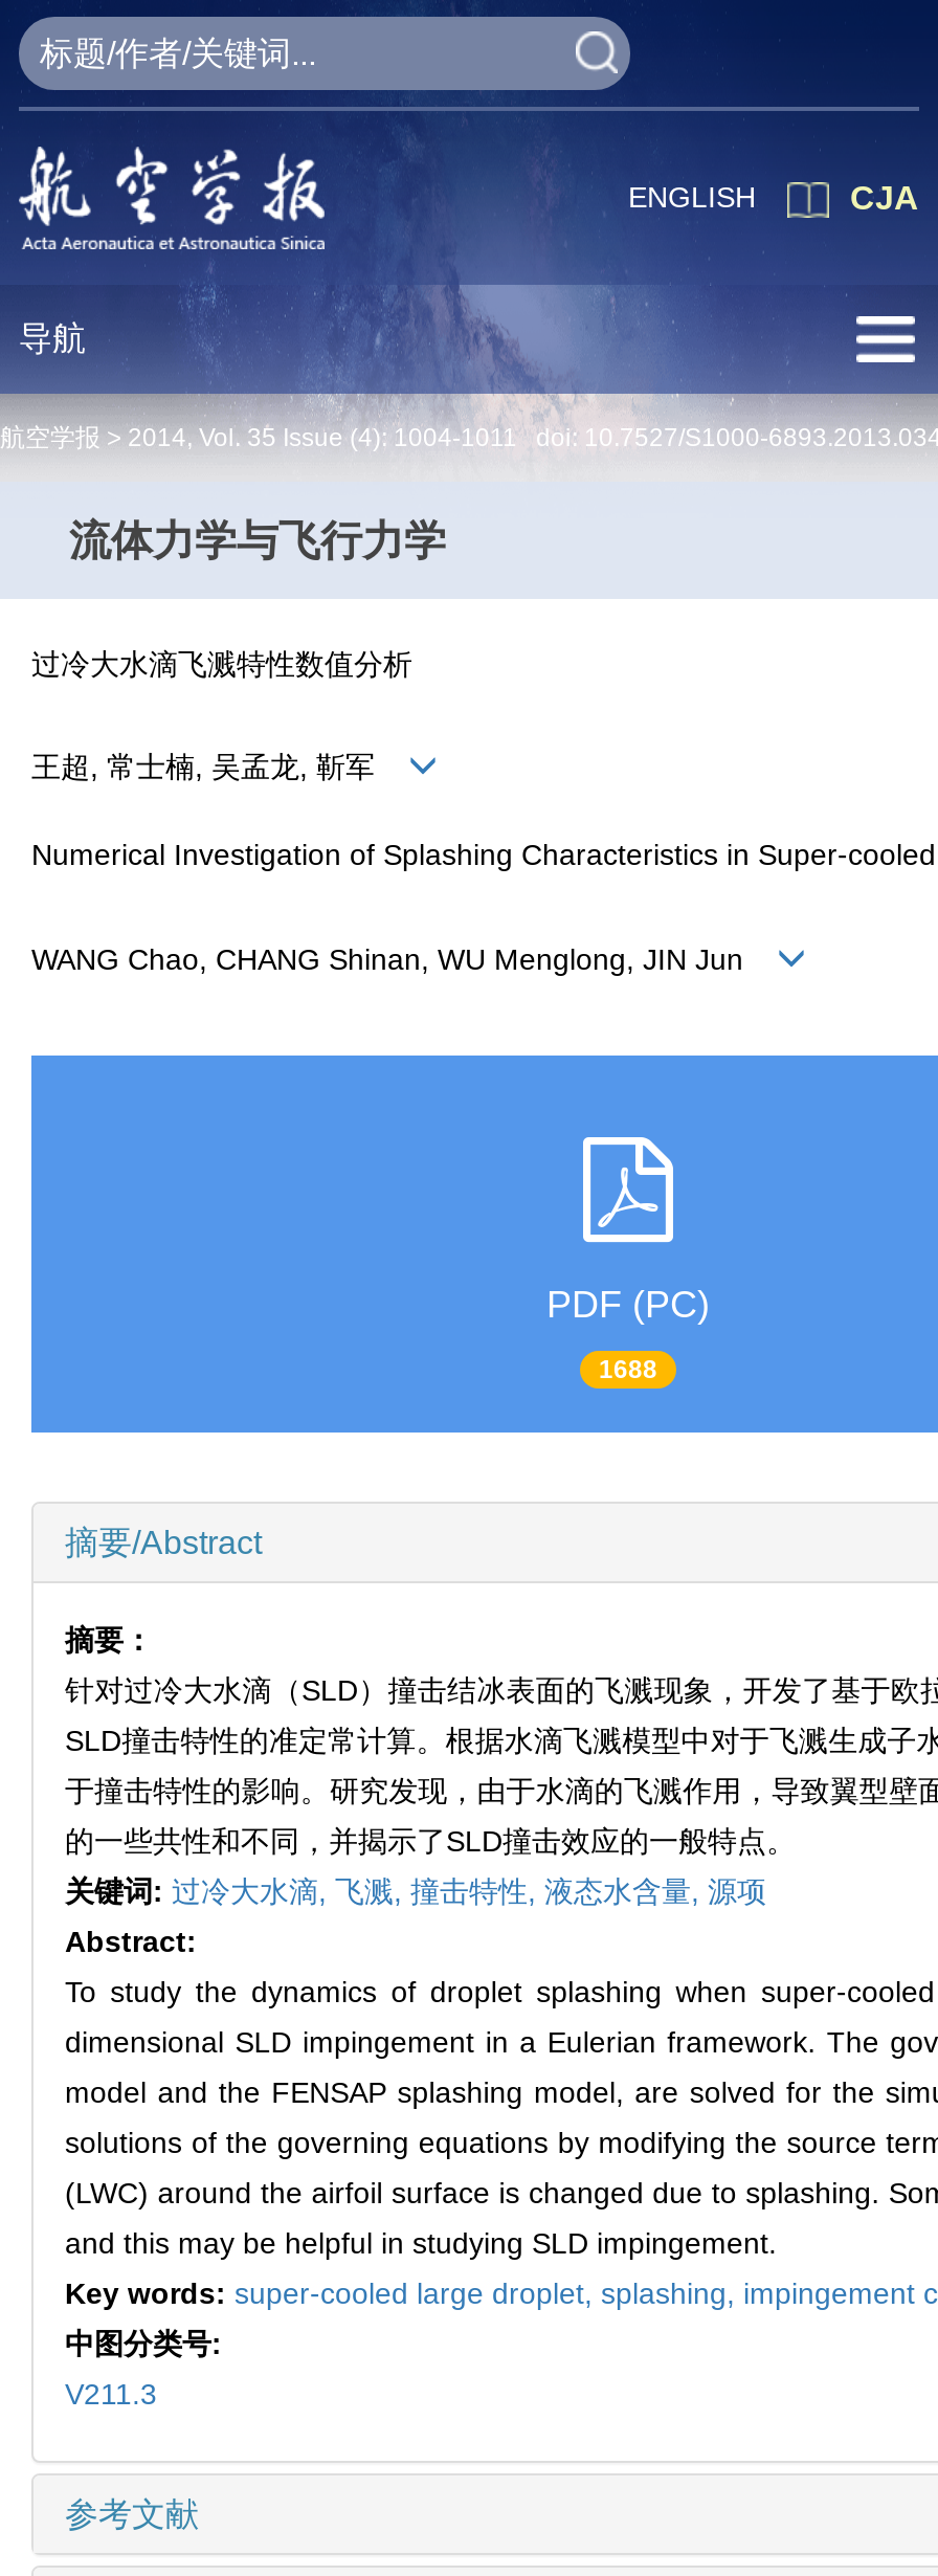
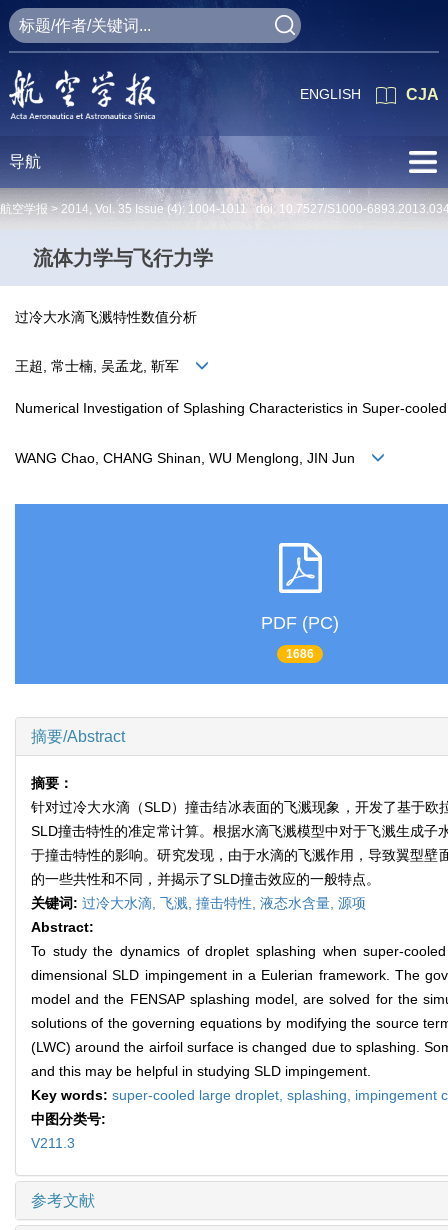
- 1688
+ 1686
